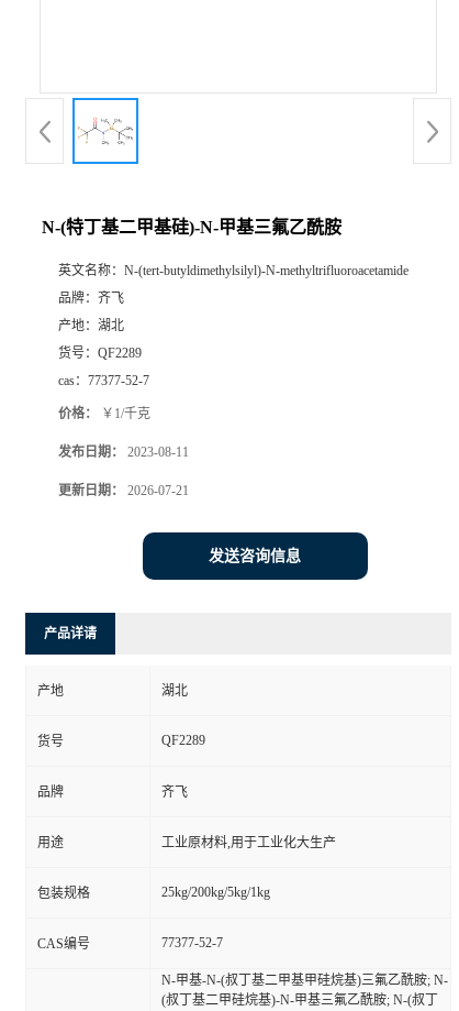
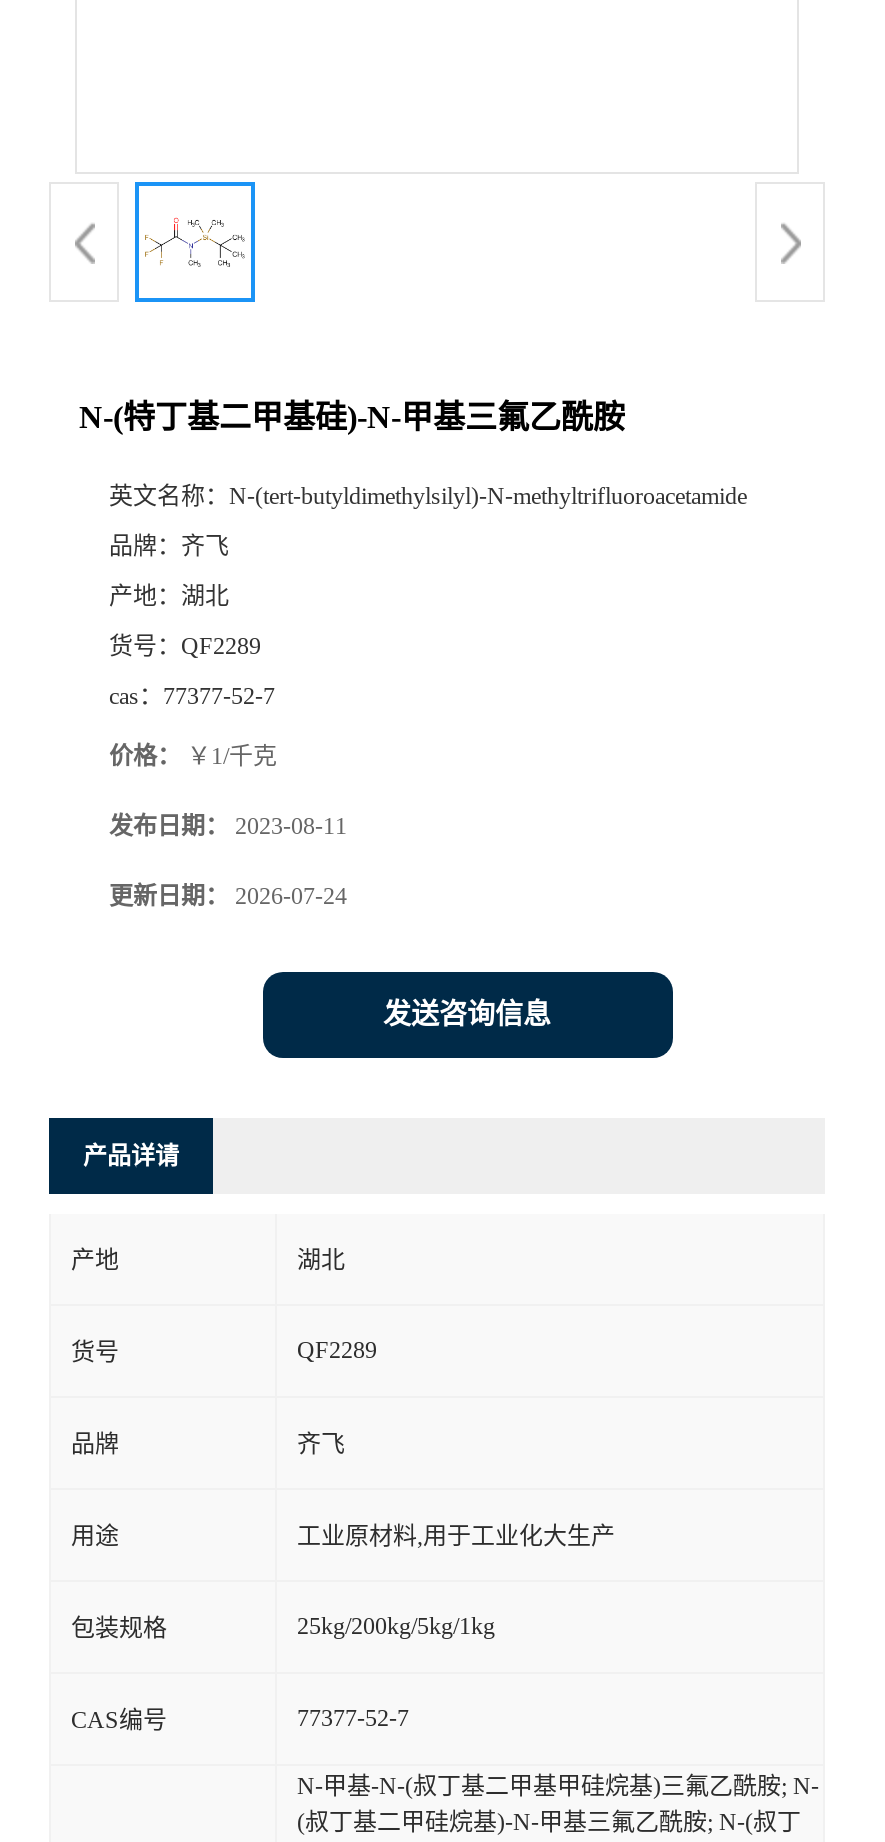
- 更新日期：2026-07-21
+ 更新日期：2026-07-24
